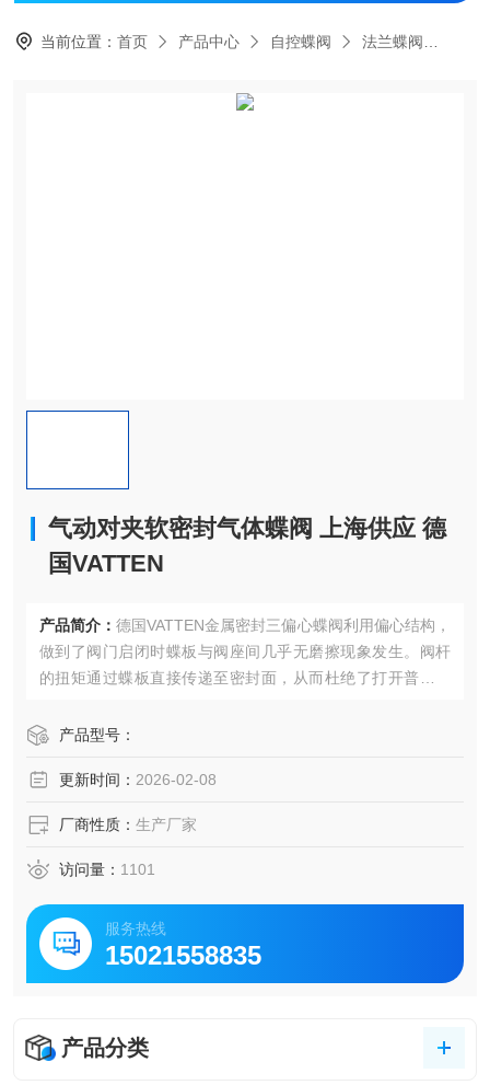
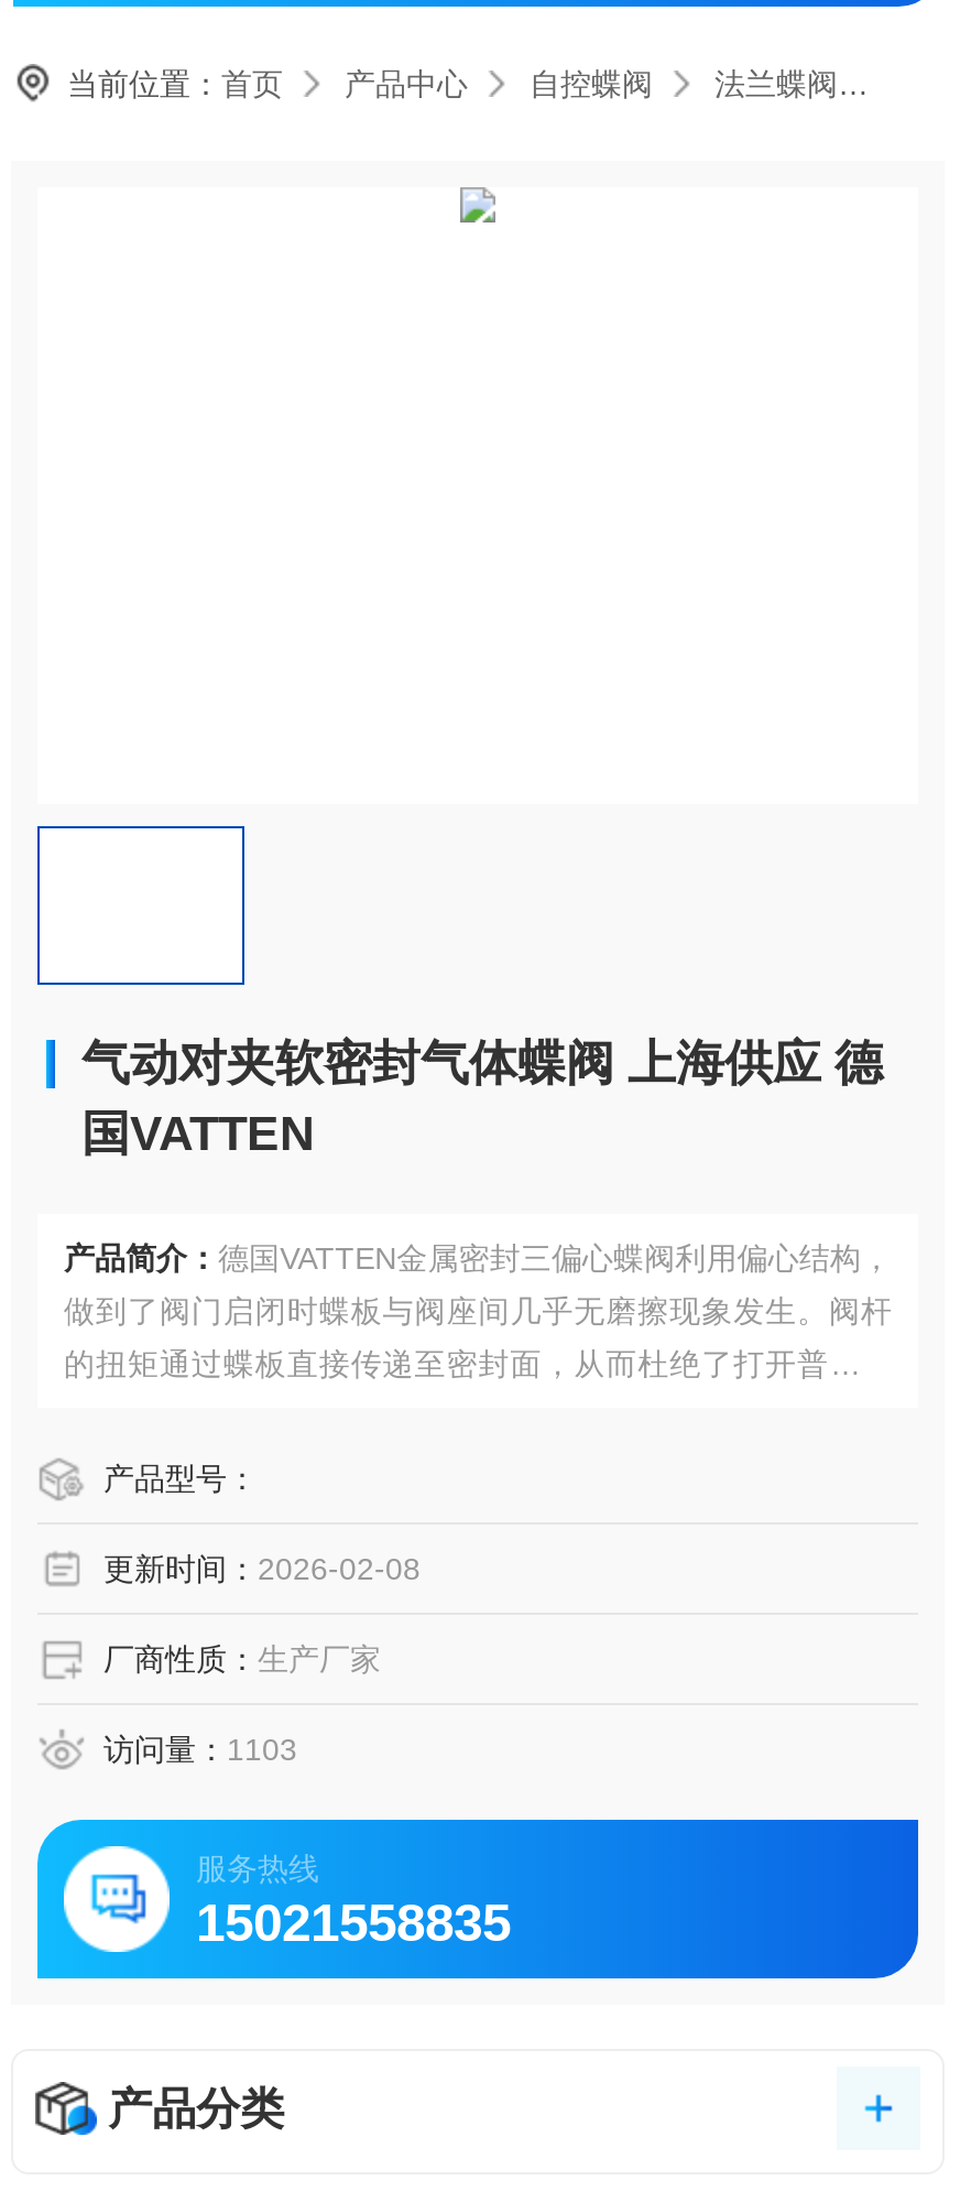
- 访问量：1101
+ 访问量：1103
